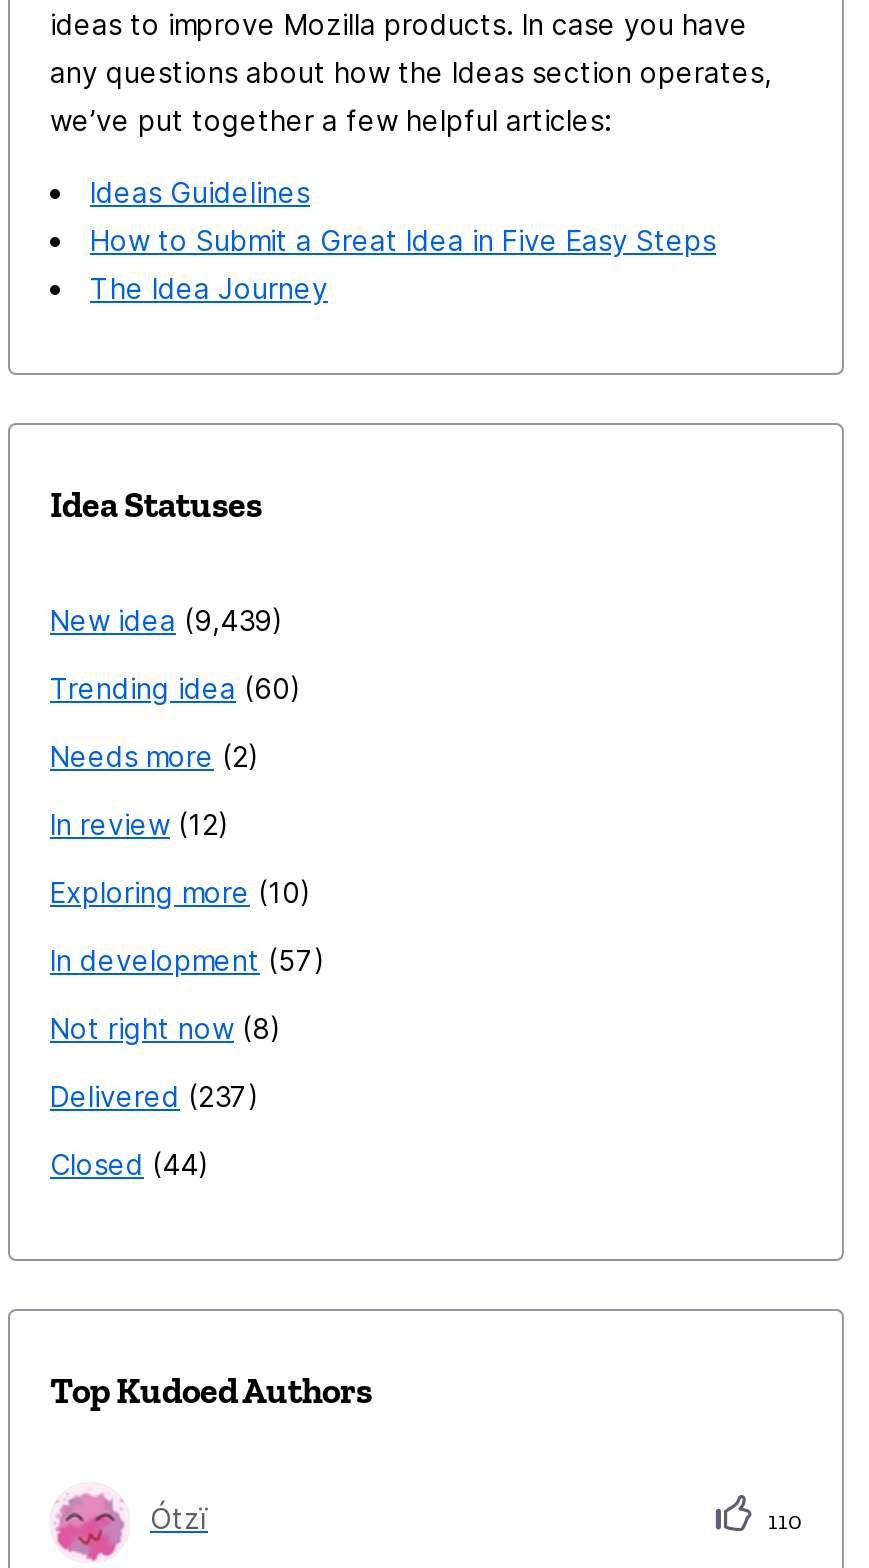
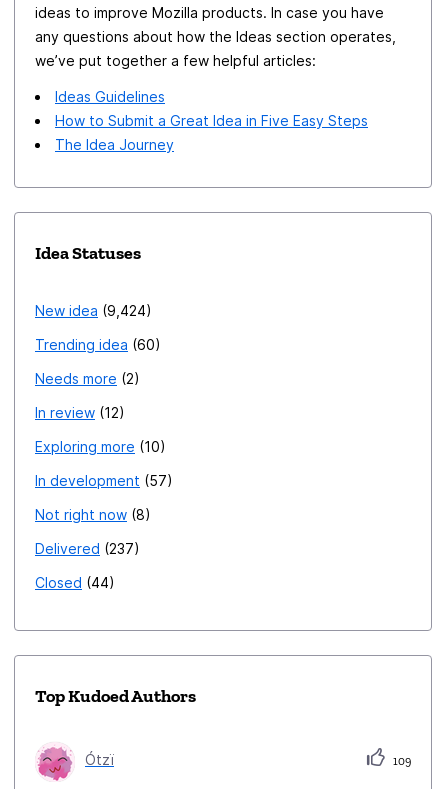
- New idea 9,439
+ New idea 9,424

- 110
+ 109
